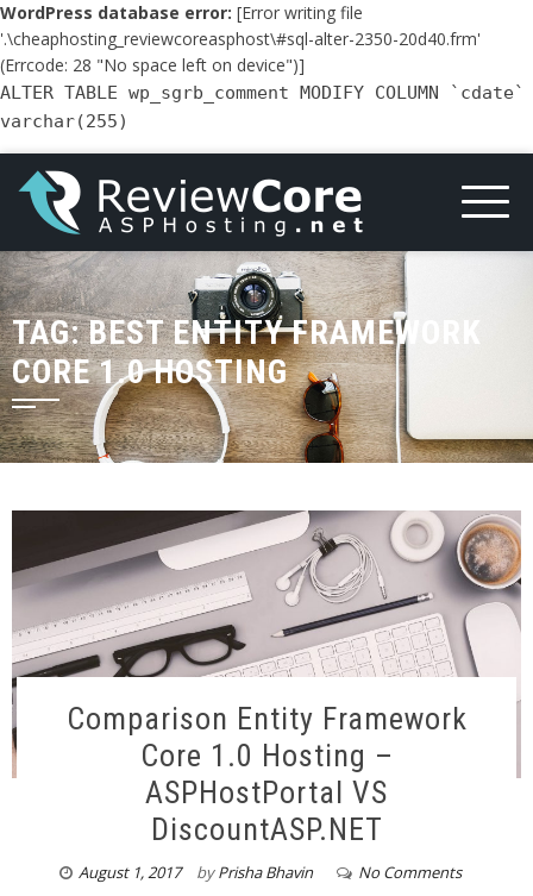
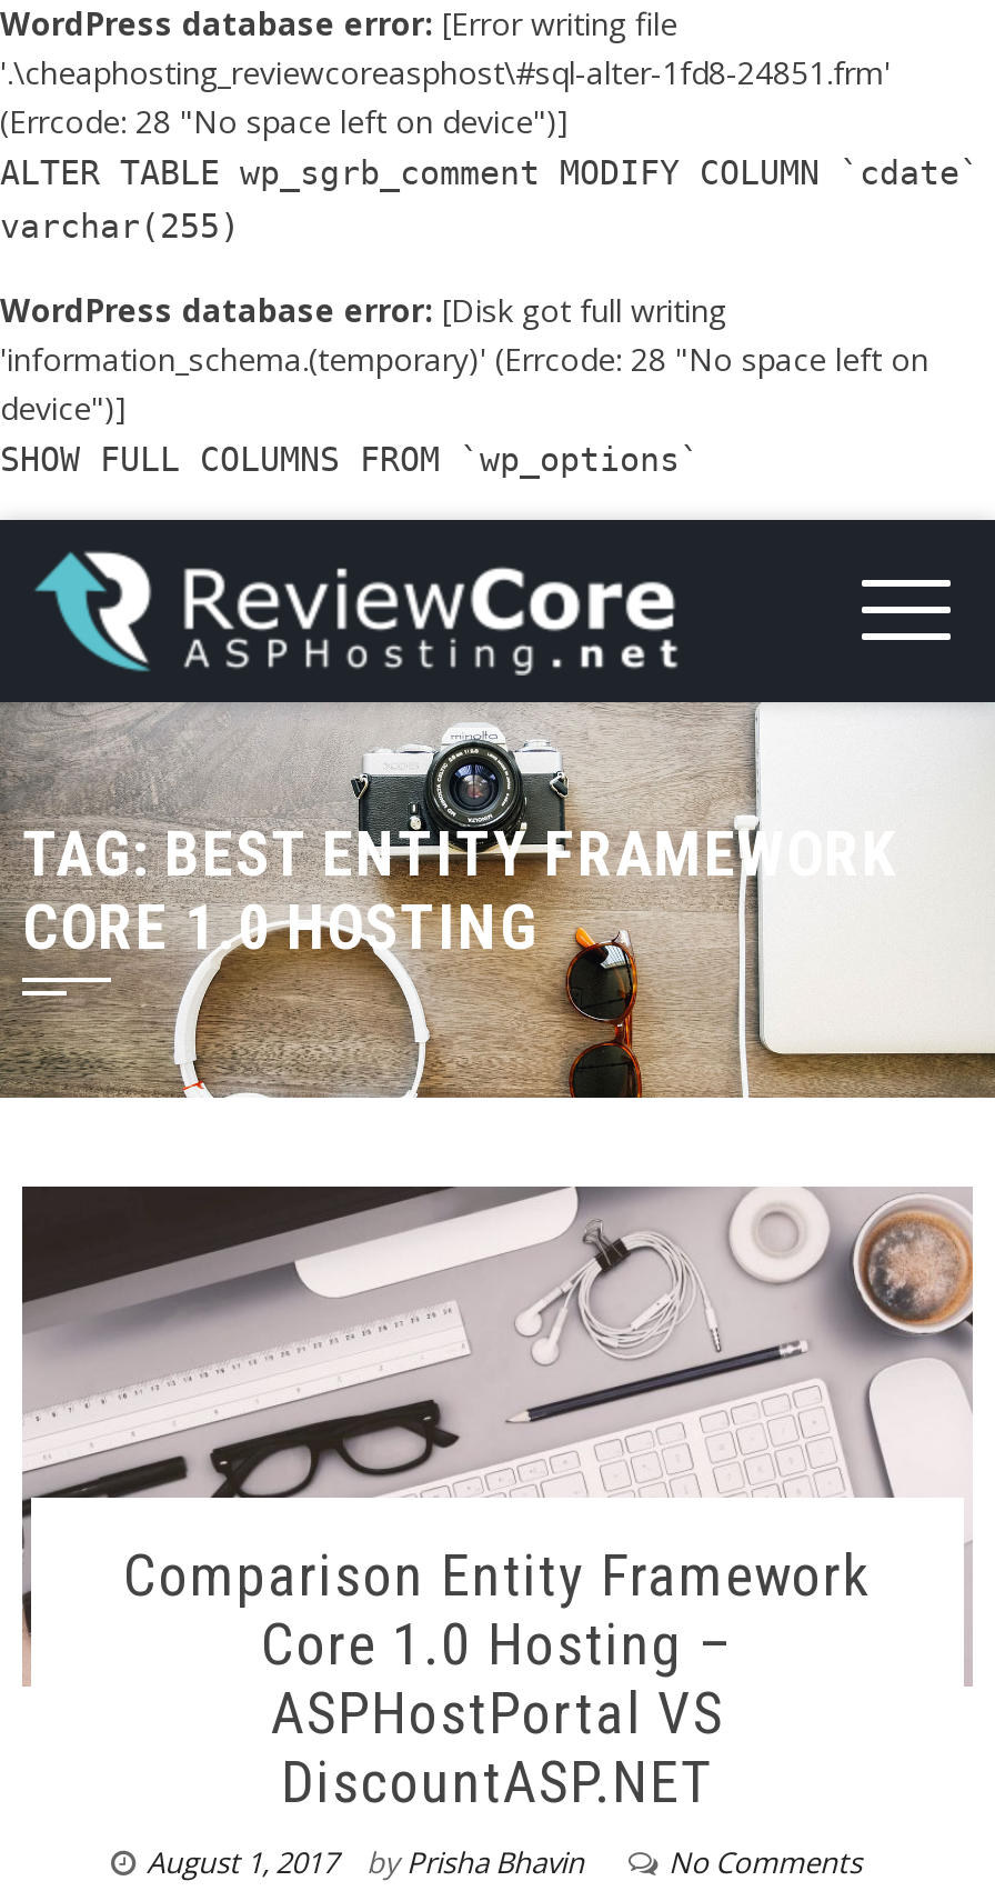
- '.\cheaphosting_reviewcoreasphost\#sql-alter-2350-20d40.frm'
+ '.\cheaphosting_reviewcoreasphost\#sql-alter-1fd8-24851.frm'

+ WordPress database error: [Disk got full writing
+ 'information_schema.(temporary)' (Errcode: 28 "No space left on
+ device")]
+ SHOW FULL COLUMNS FROM `wp_options`
